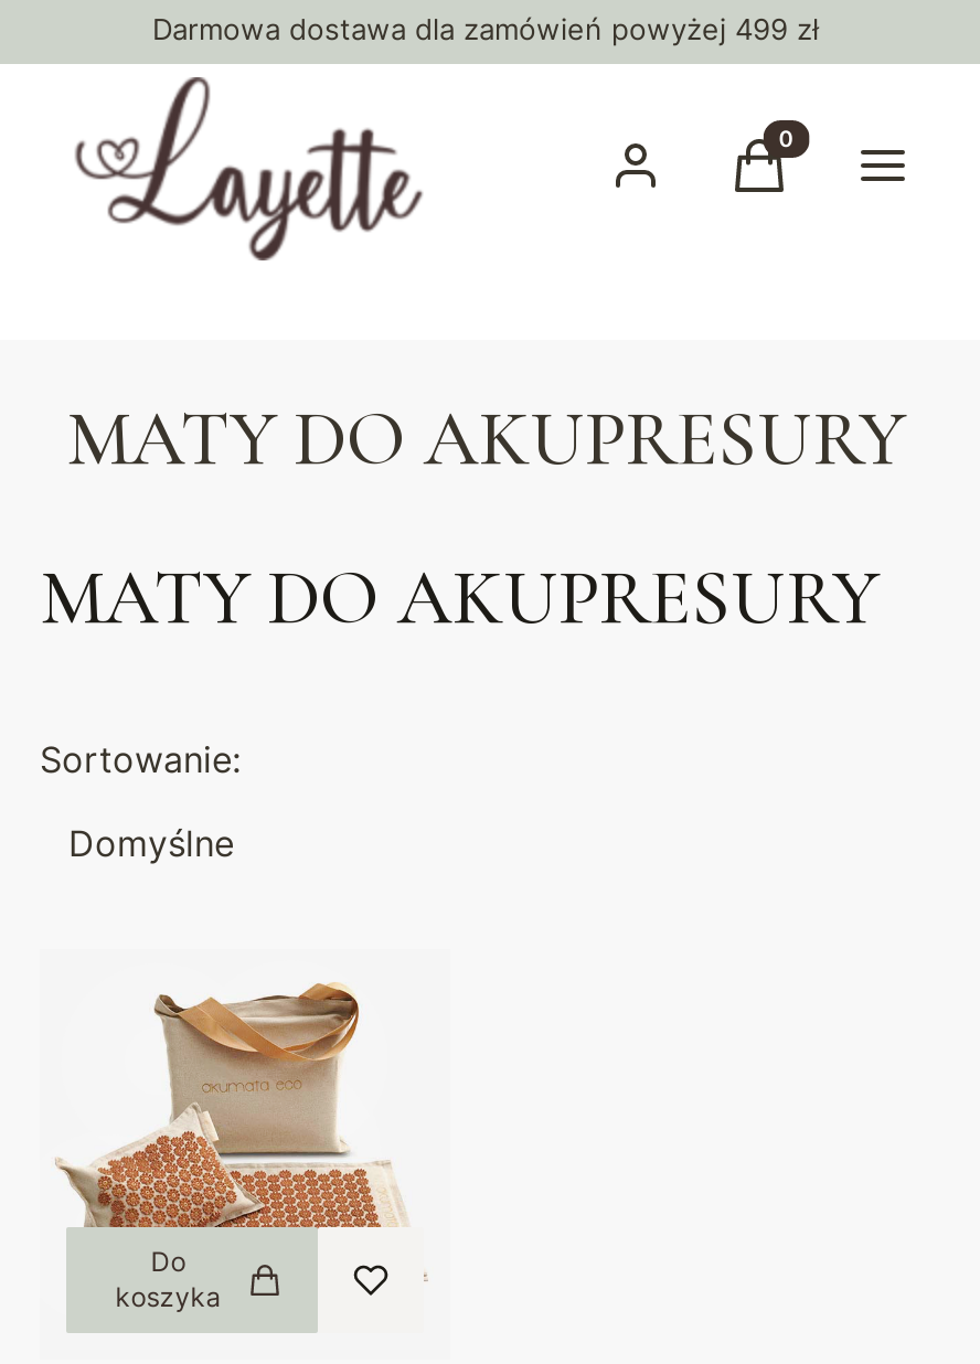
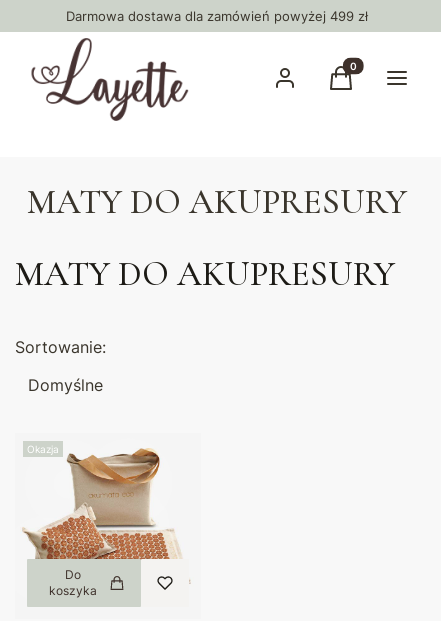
+ Okazja
